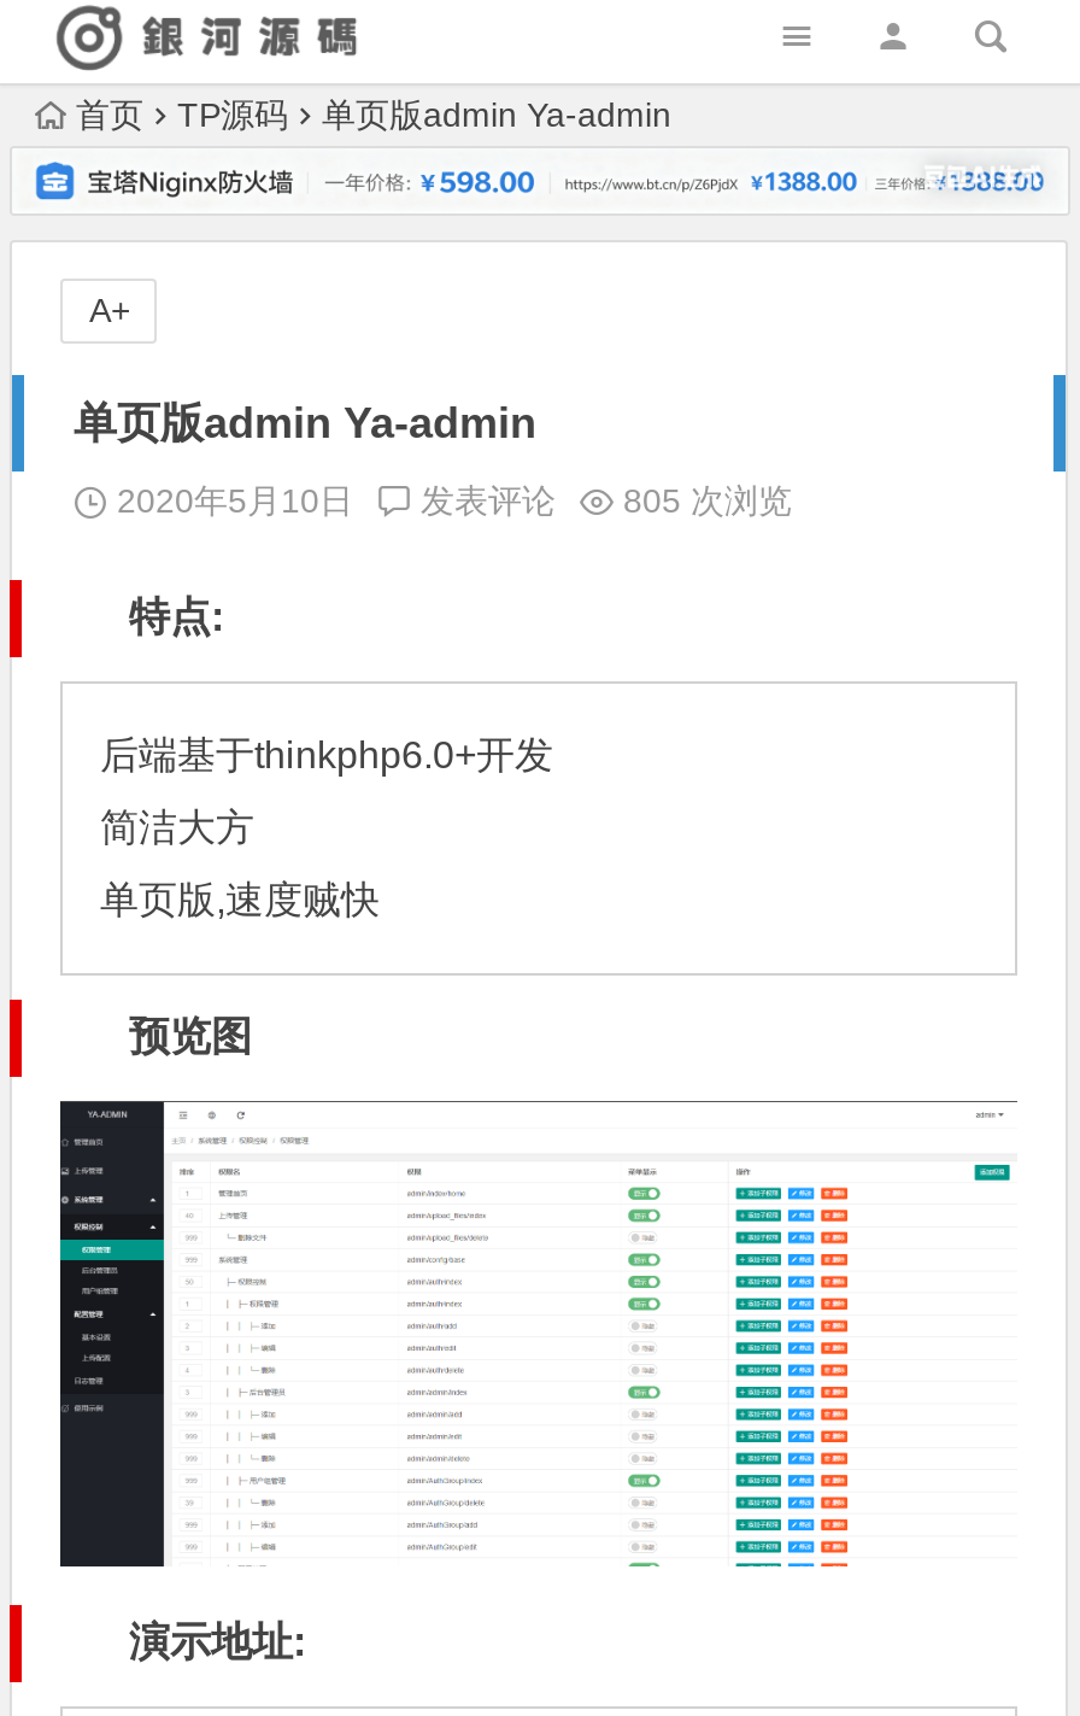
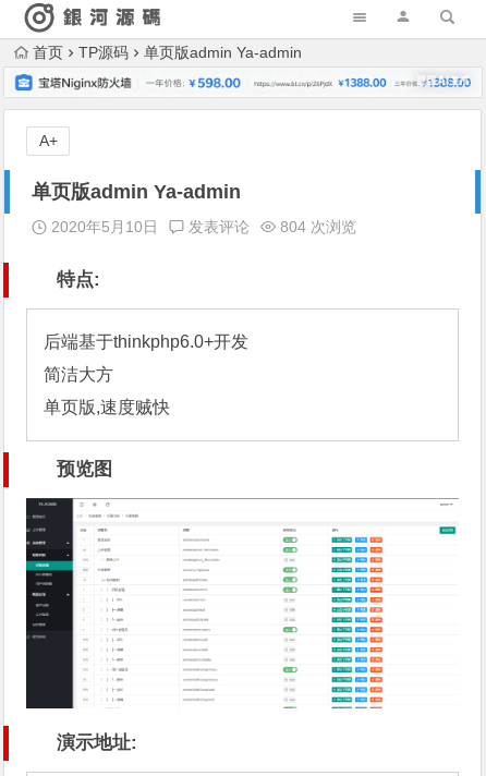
- 2020年5月10日 发表评论 805 次浏览
+ 2020年5月10日 发表评论 804 次浏览
